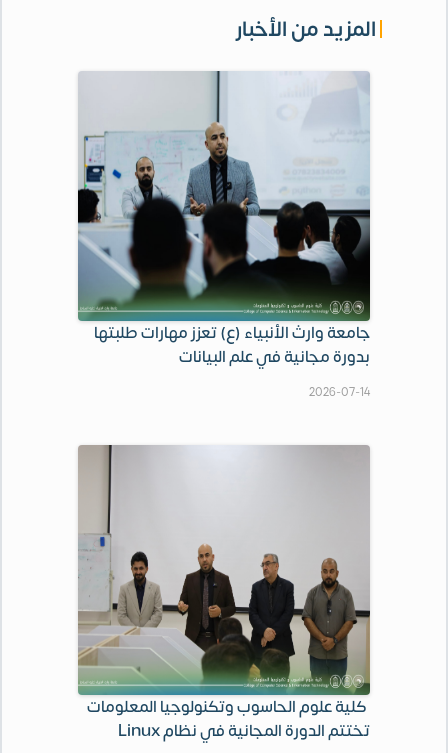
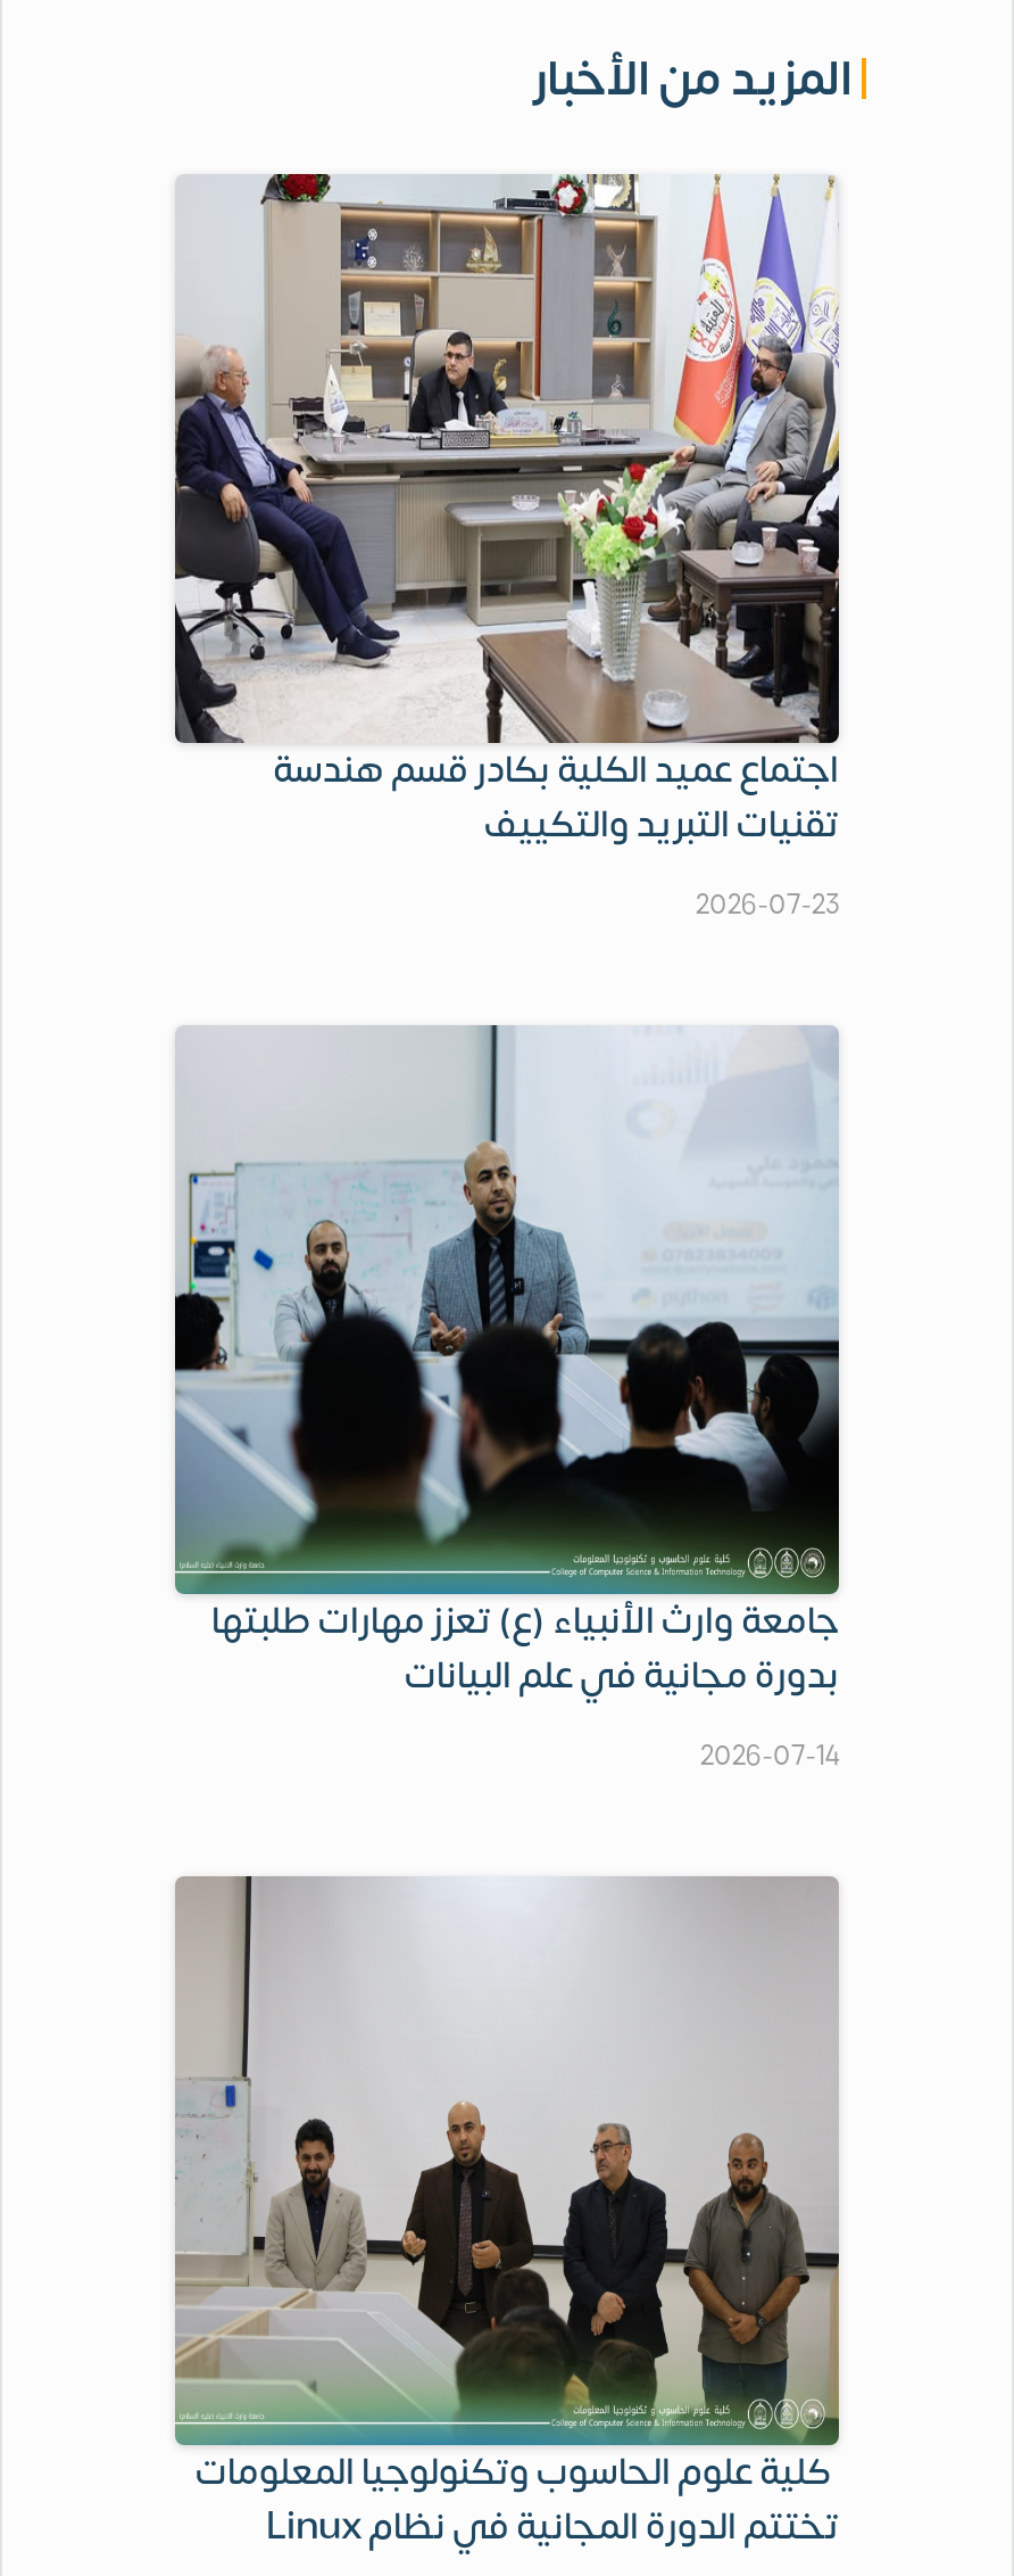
+ [image]
+ اجتماع عميد الكلية بكادر قسم هندسة
+ تقنيات التبريد والتكييف
+ 2026-07-23
